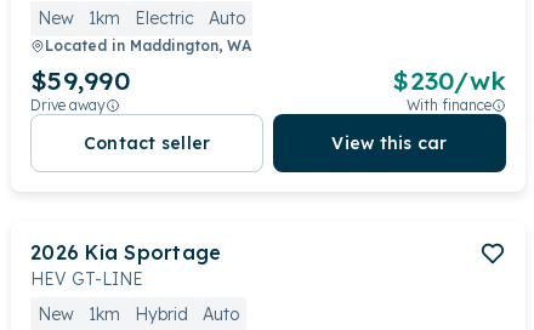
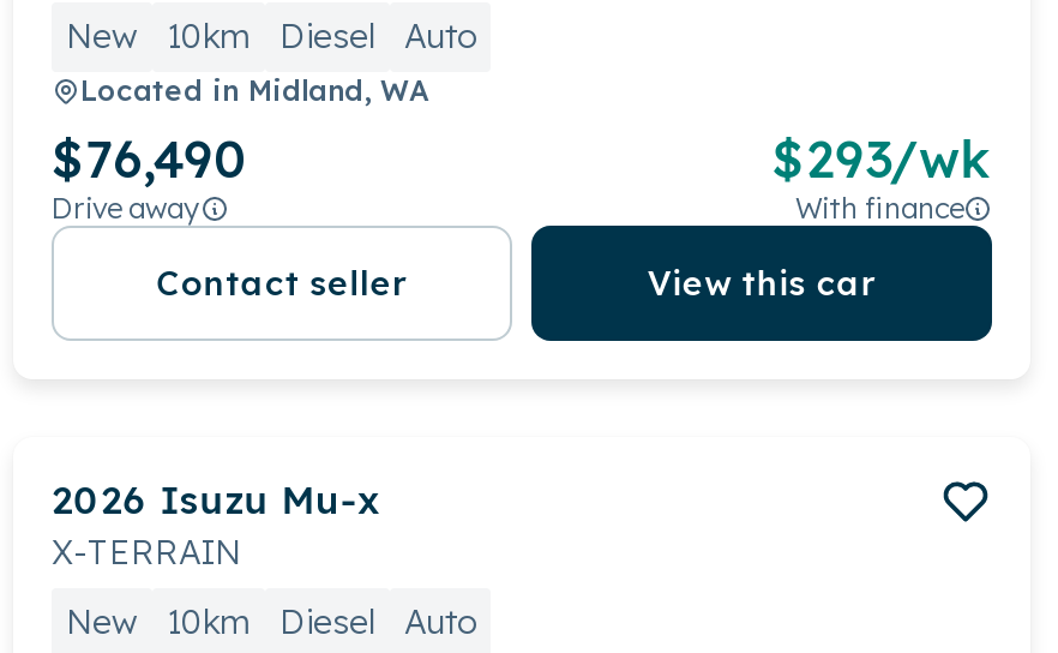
- 1km
- Electric
+ 10km
+ Diesel

- Located in Maddington, WA
+ Located in Midland, WA

- $59,990
+ $76,490

- $230/wk
+ $293/wk

- 2026 Kia Sportage
- HEV GT-LINE
+ 2026 Isuzu Mu-x
+ X-TERRAIN

- 1km
- Hybrid
+ 10km
+ Diesel
